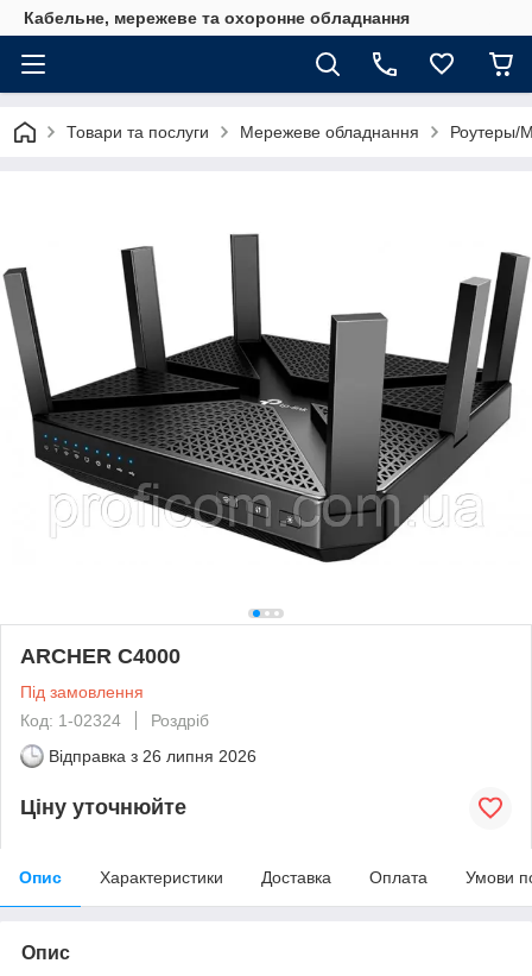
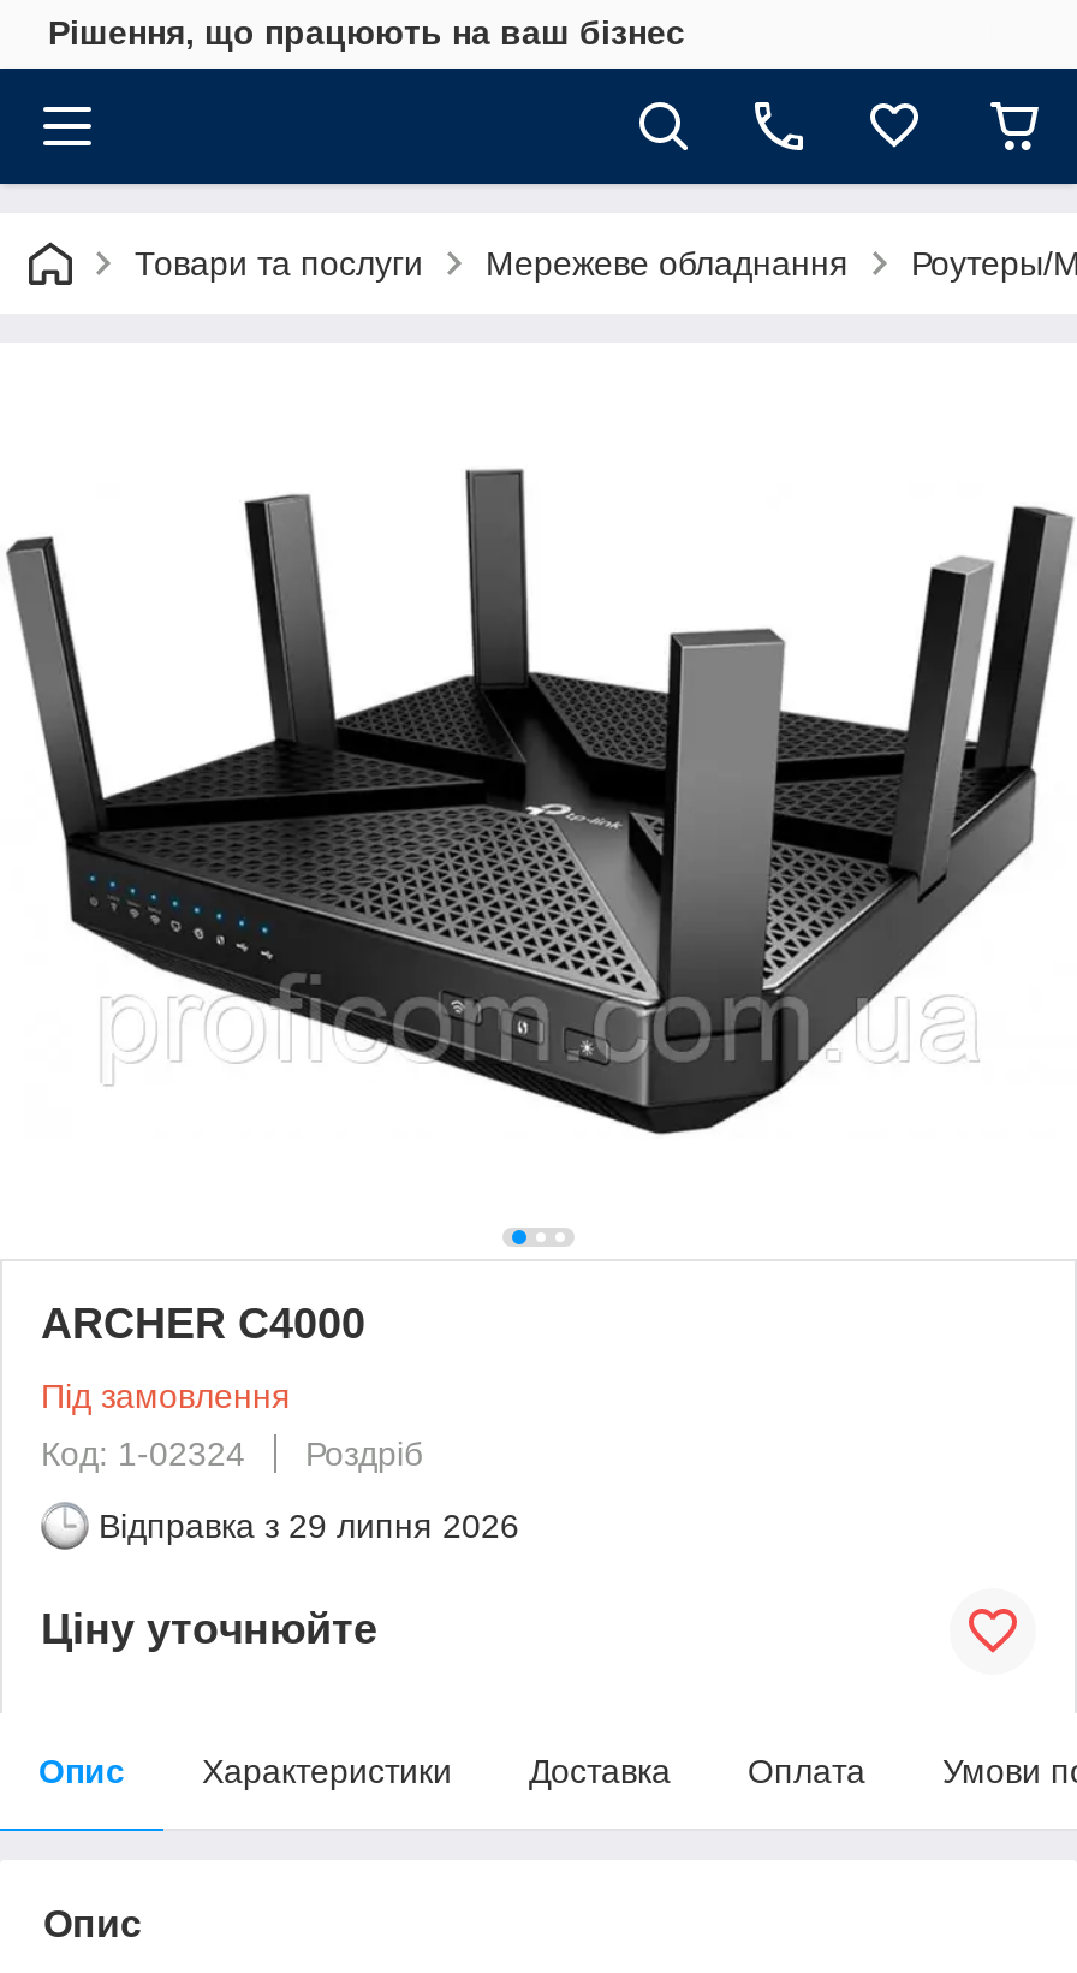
- Кабельне, мережеве та охоронне обладнання
+ Рішення, що працюють на ваш бізнес

- Відправка з 26 липня 2026
+ Відправка з 29 липня 2026
